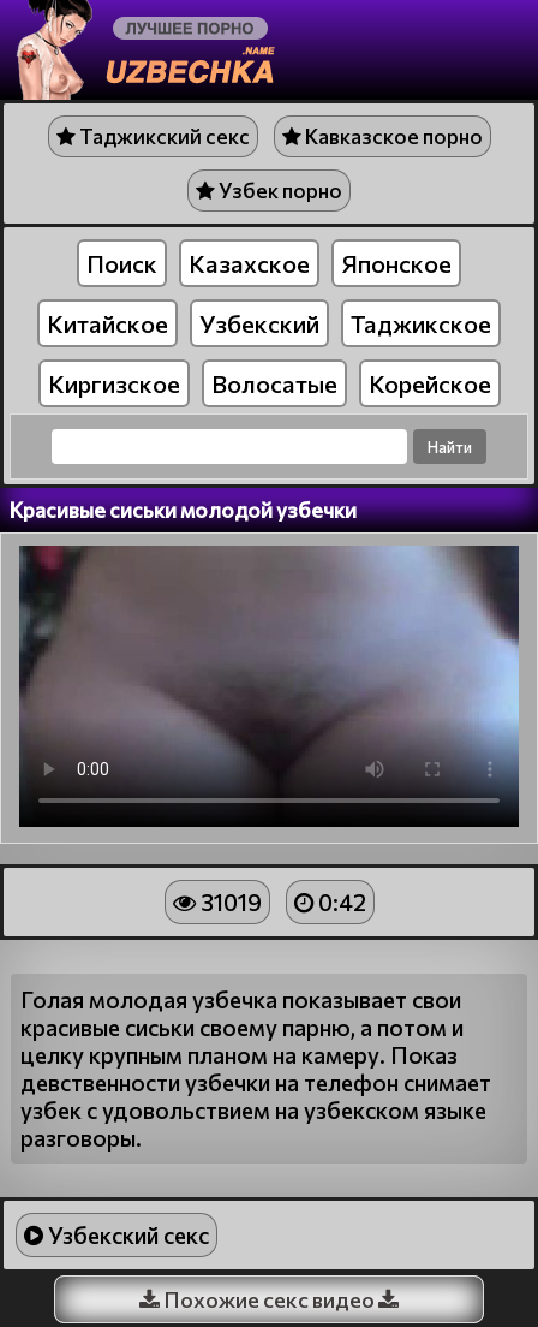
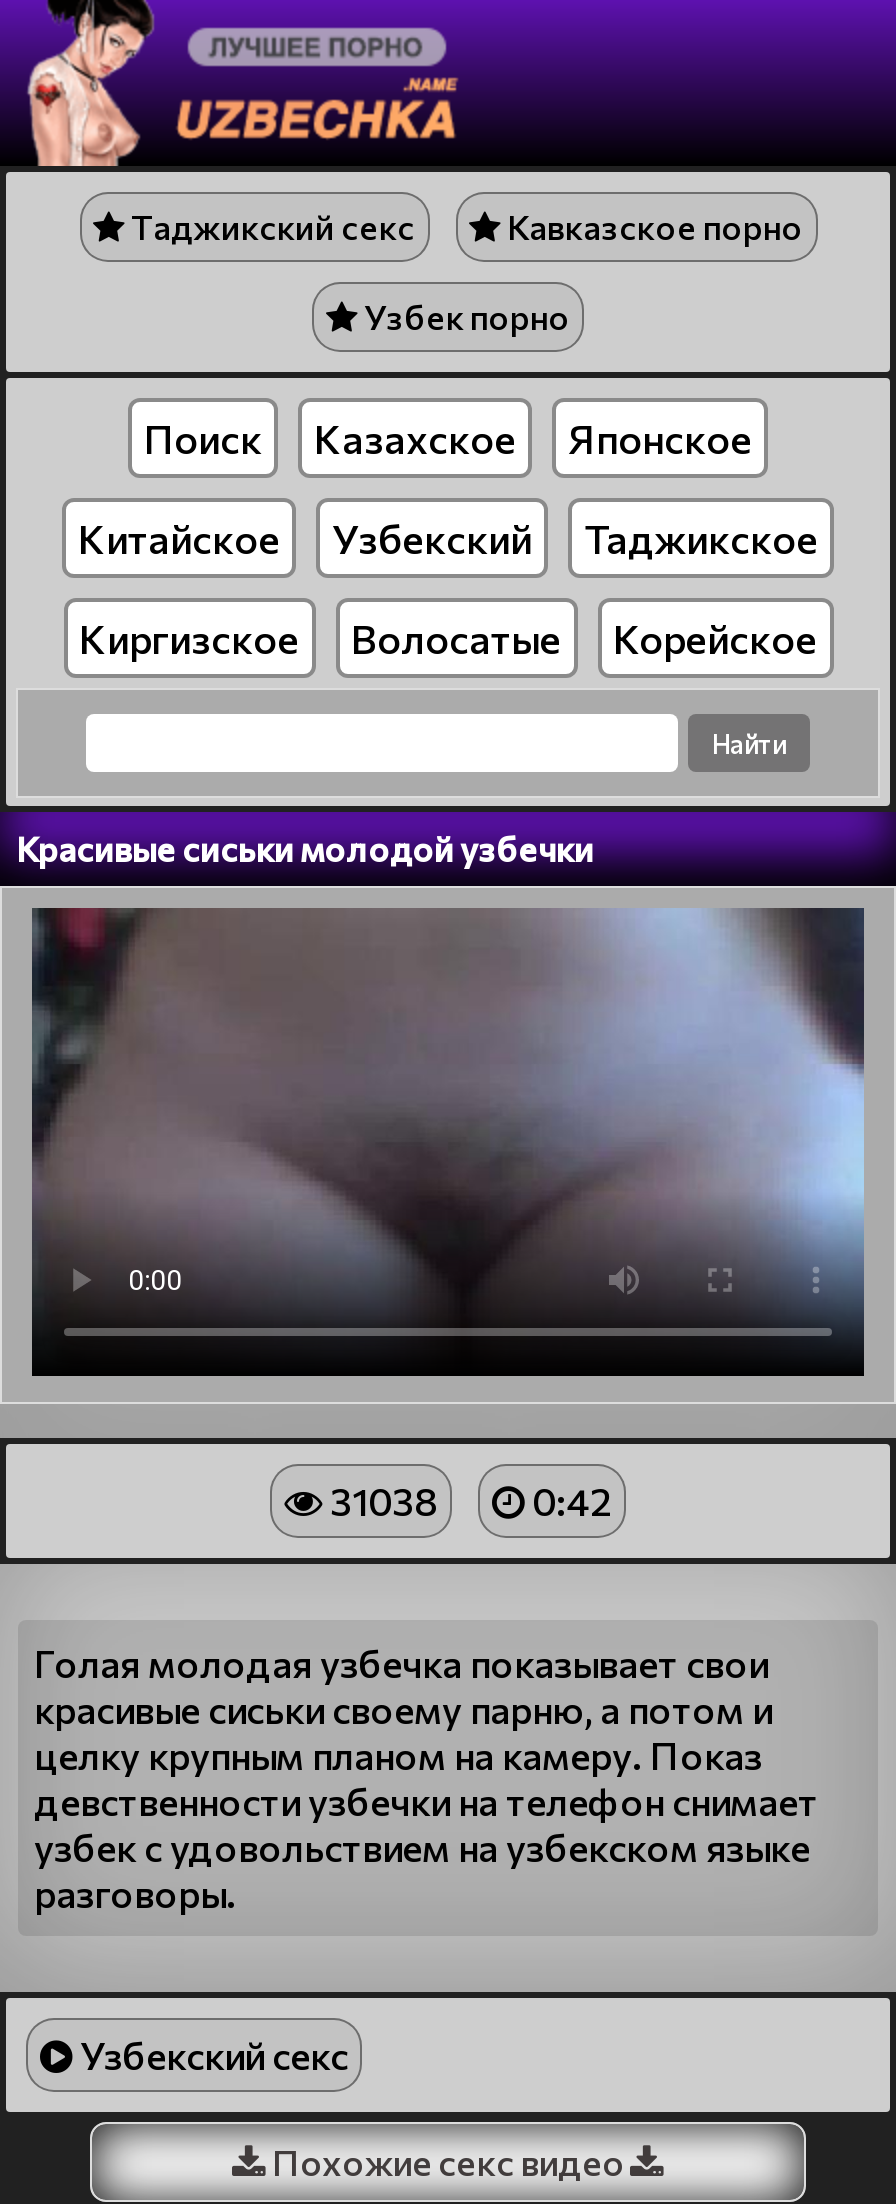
- 31019 0:42
+ 31038 0:42
